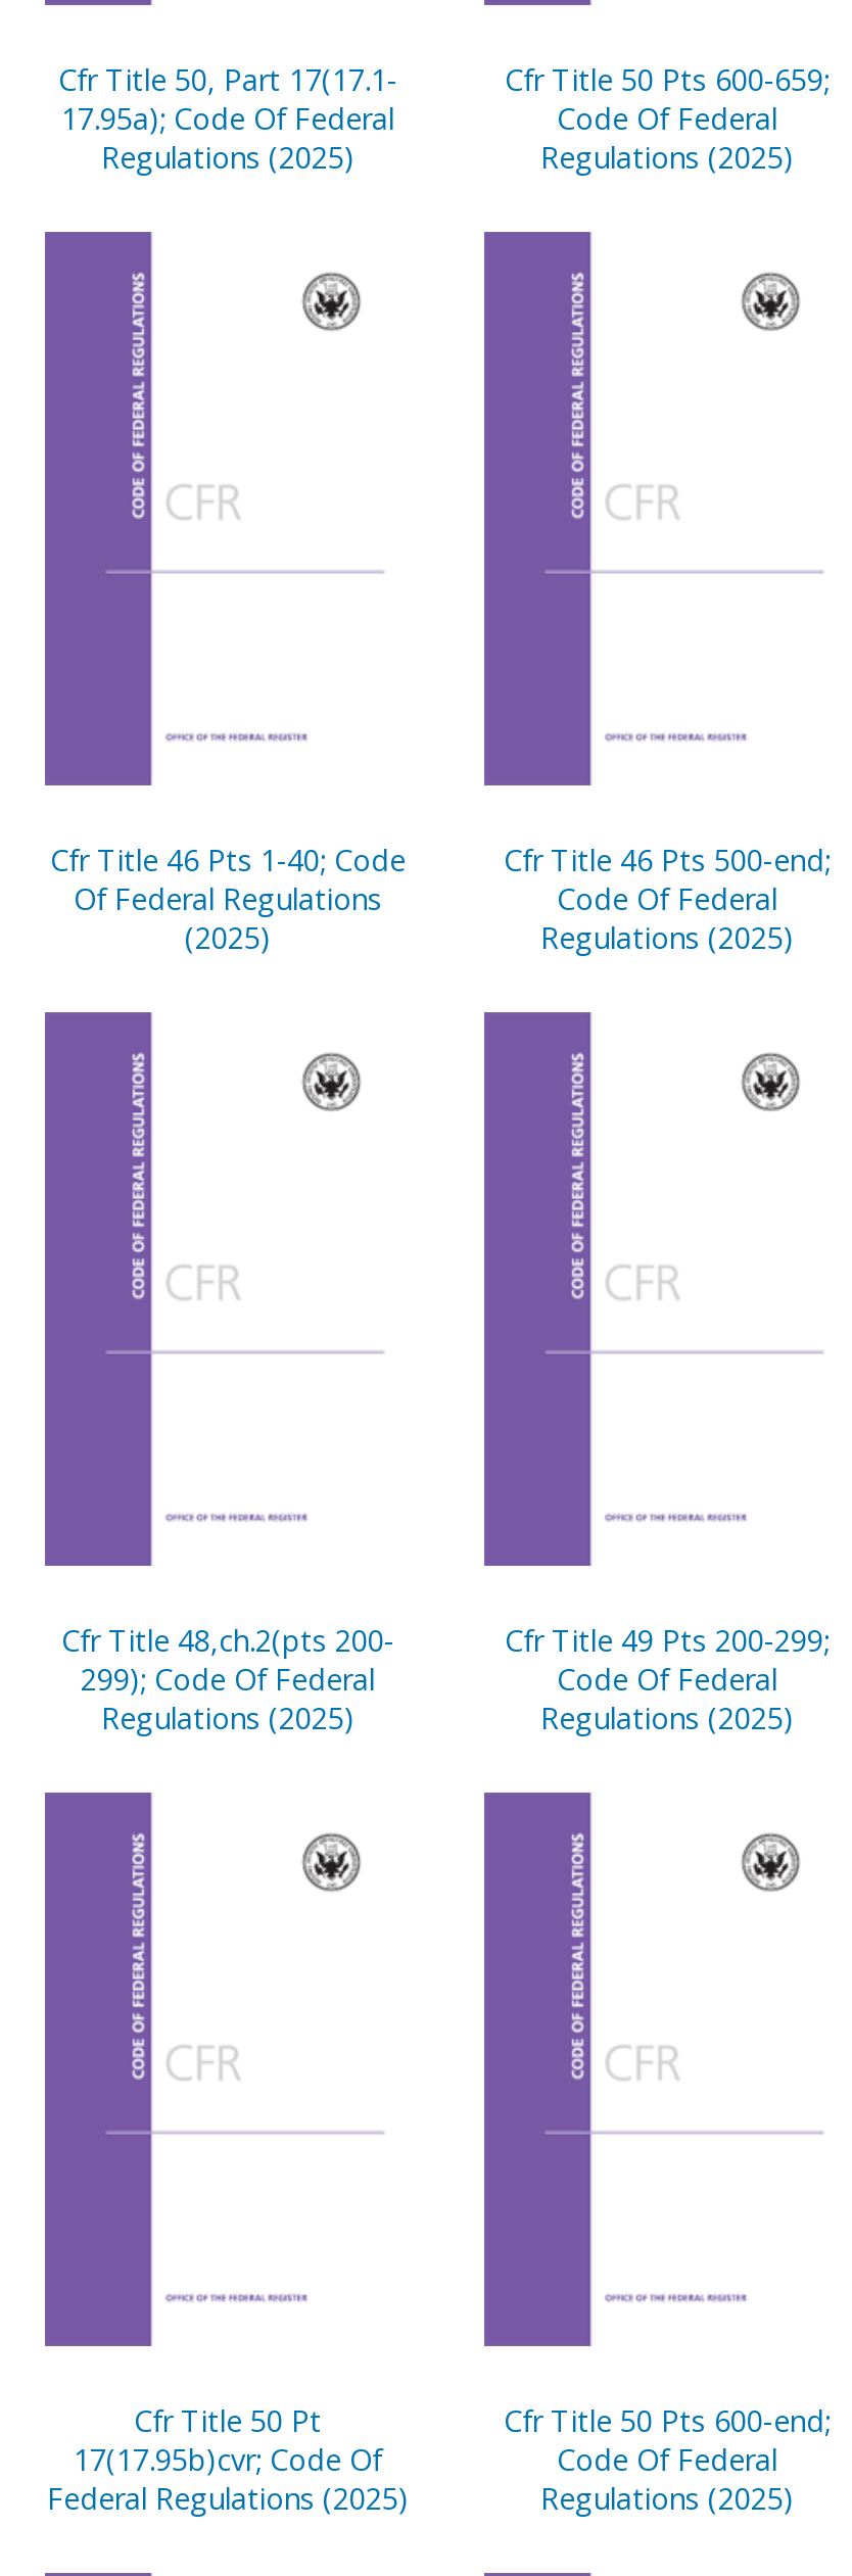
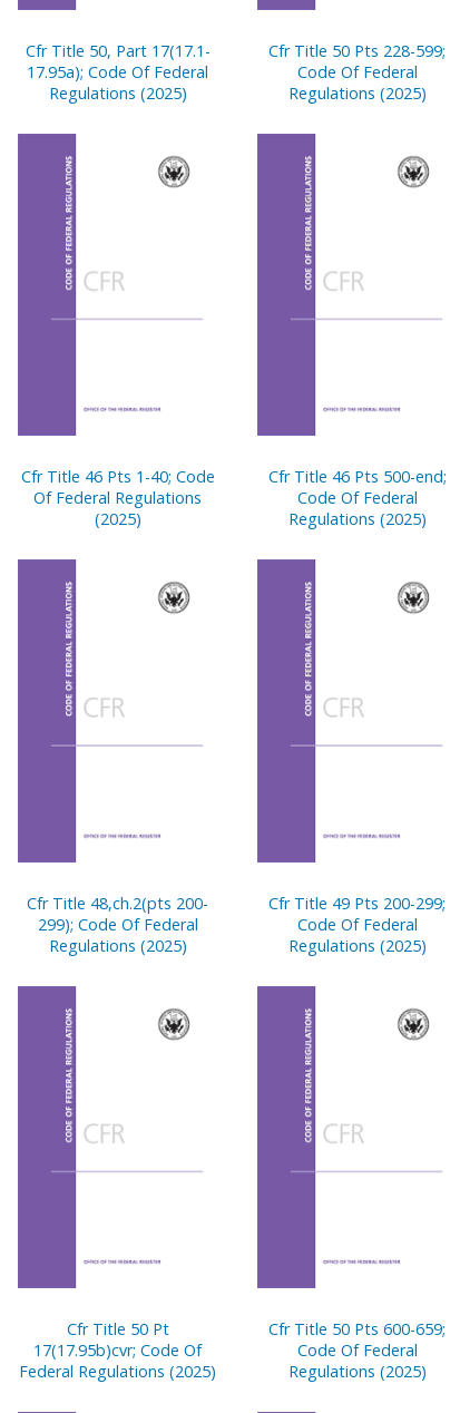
- Cfr Title 50 Pts 600-659;
+ Cfr Title 50 Pts 228-599;

- Cfr Title 50 Pts 600-end;
+ Cfr Title 50 Pts 600-659;
